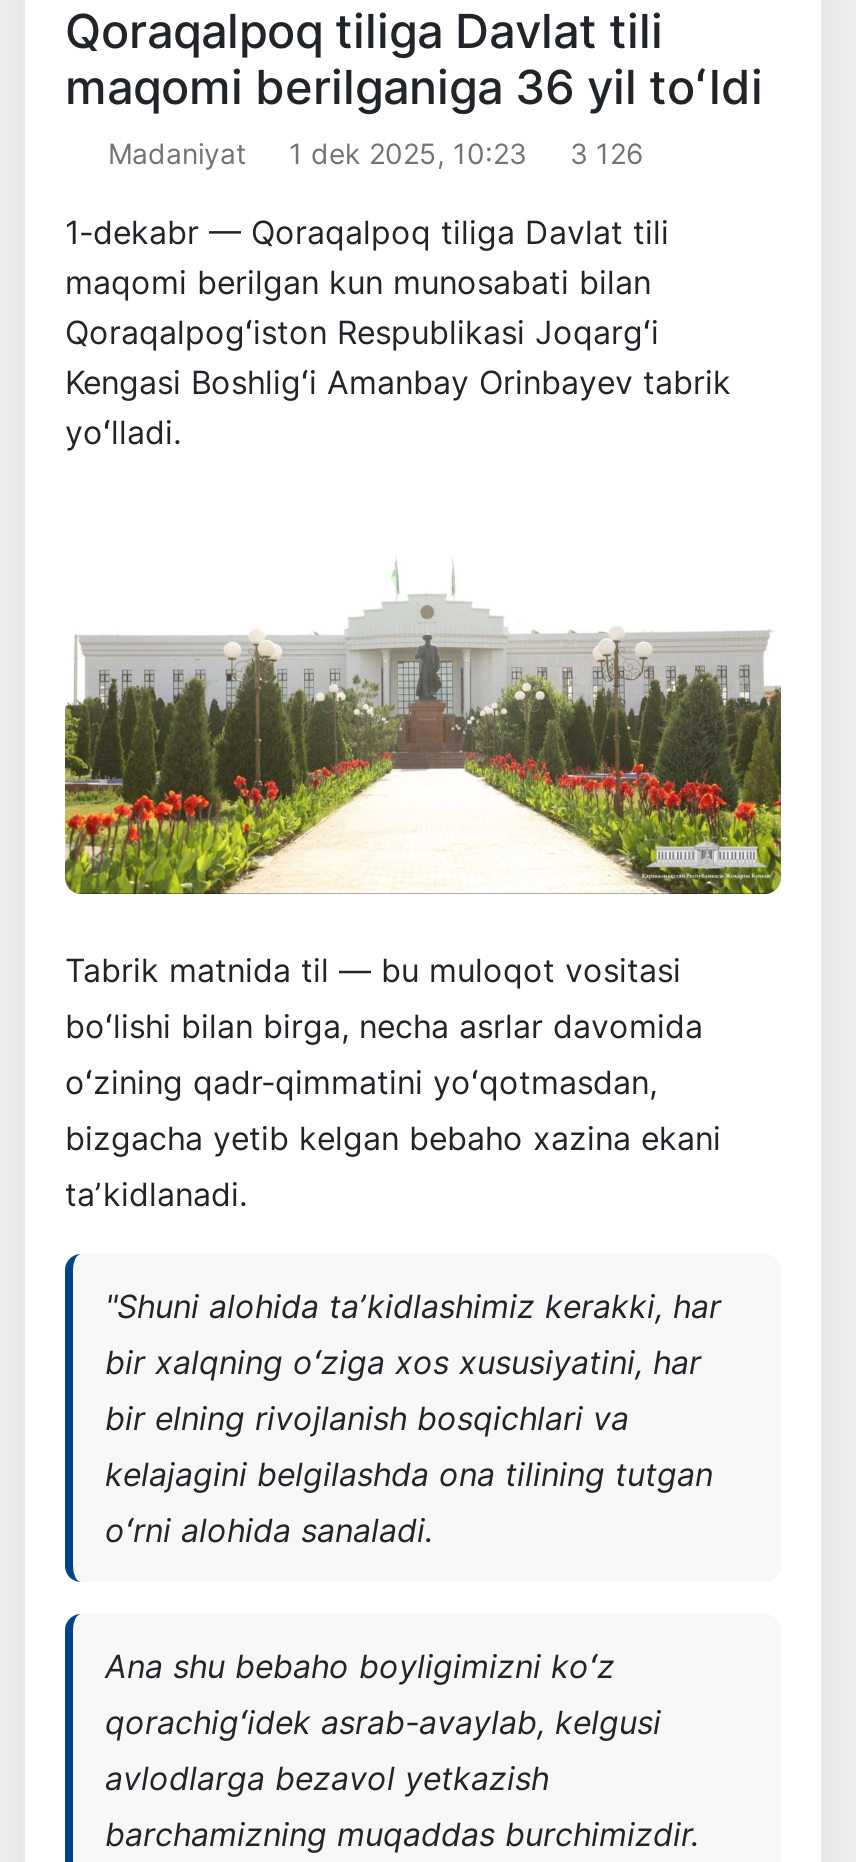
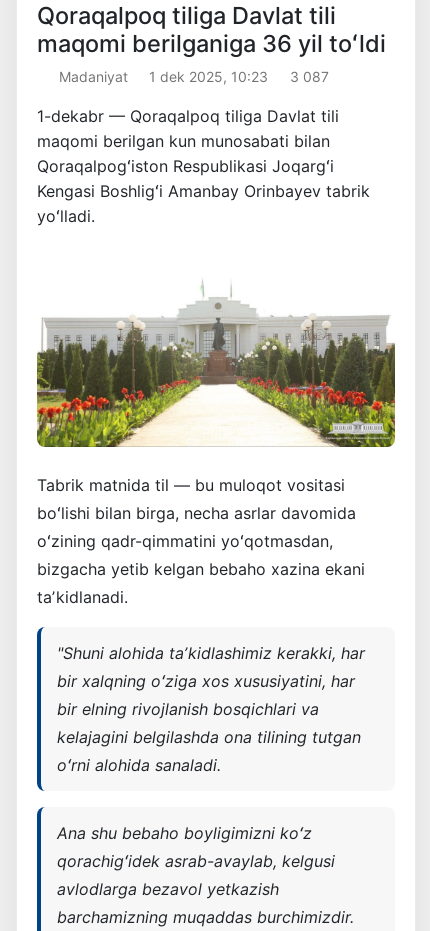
- Madaniyat 1 dek 2025, 10:23 3 126
+ Madaniyat 1 dek 2025, 10:23 3 087
